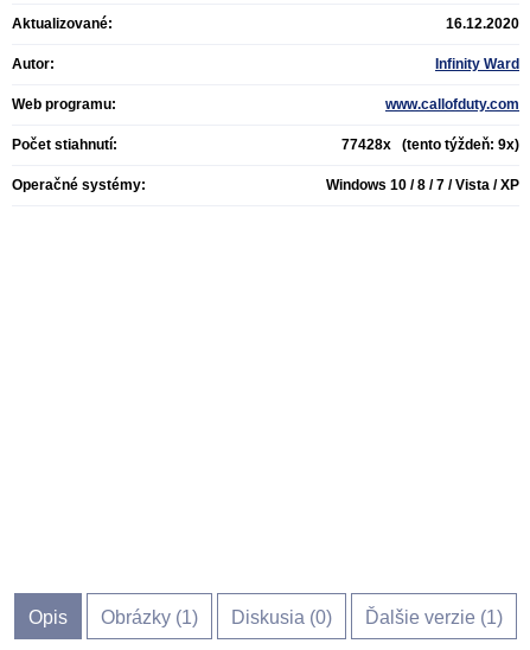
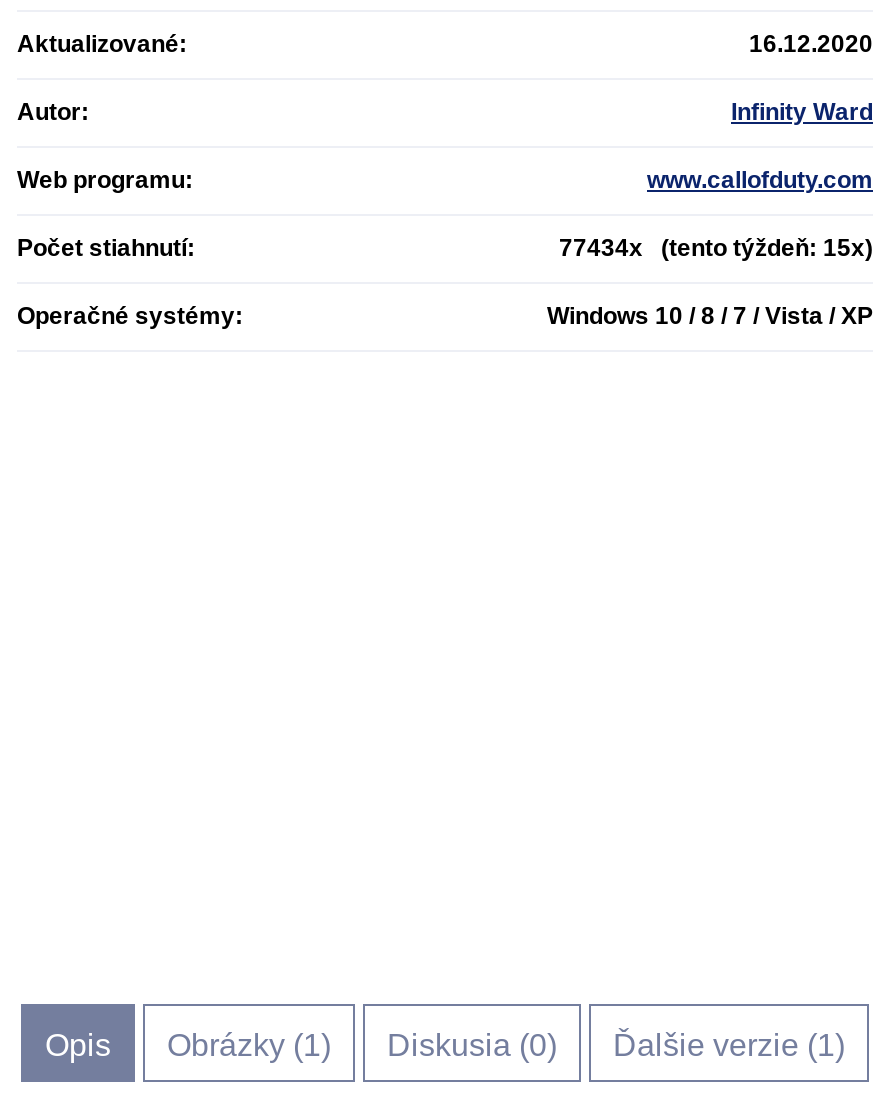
- 77428x (tento týždeň: 9x)
+ 77434x (tento týždeň: 15x)
